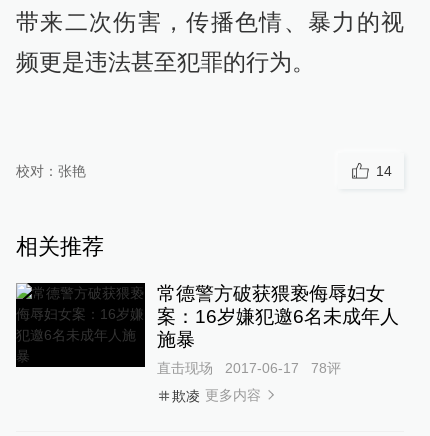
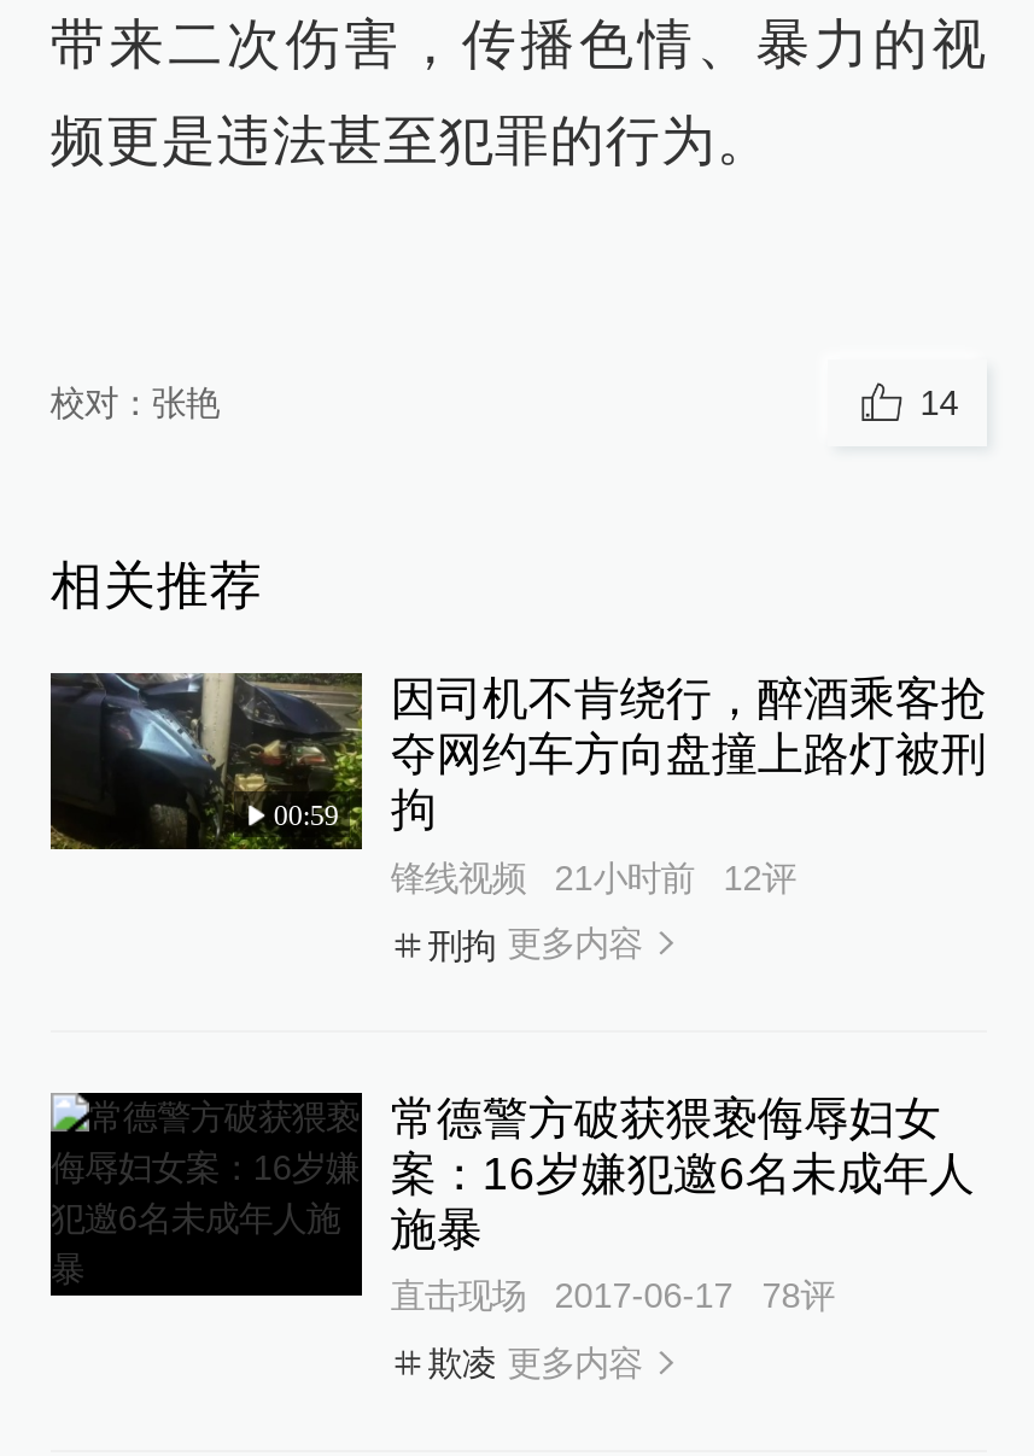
+ [image]
+ 00:59

+ 因司机不肯绕行，醉酒乘客抢
+ 夺网约车方向盘撞上路灯被刑
+ 拘
+ 锋线视频
+ 21小时前
+ 12评
+ 刑拘 更多内容
